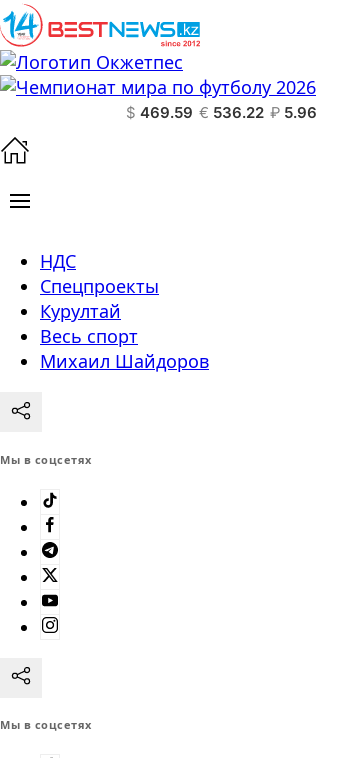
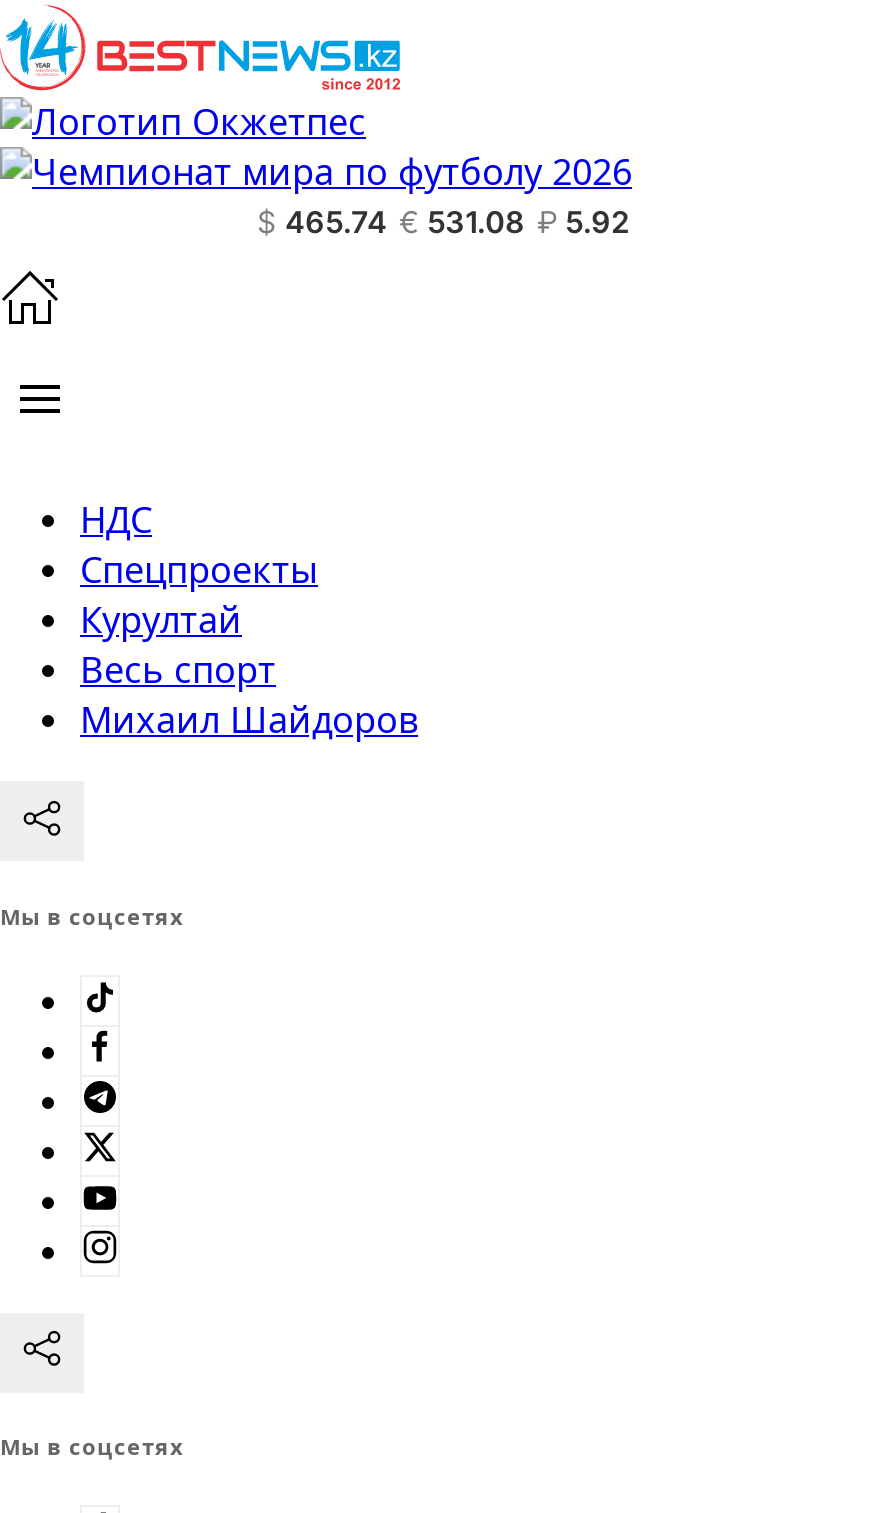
- $ 469.59 € 536.22 ₽ 5.96
+ $ 465.74 € 531.08 ₽ 5.92
